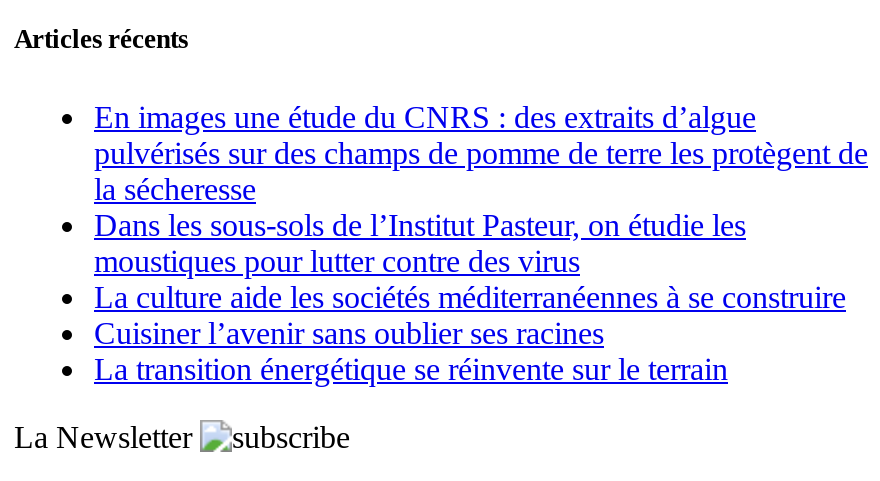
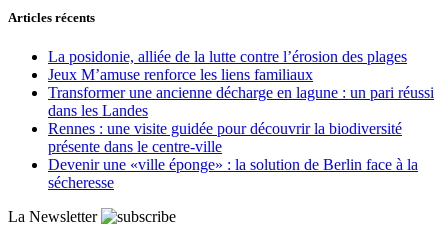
- En images une étude du CNRS : des extraits d’algue
- pulvérisés sur des champs de pomme de terre les protègent de
- la sécheresse
- Dans les sous-sols de l’Institut Pasteur, on étudie les
- moustiques pour lutter contre des virus
- La culture aide les sociétés méditerranéennes à se construire
- Cuisiner l’avenir sans oublier ses racines
- La transition énergétique se réinvente sur le terrain
+ La posidonie, alliée de la lutte contre l’érosion des plages
+ Jeux M’amuse renforce les liens familiaux
+ Transformer une ancienne décharge en lagune : un pari réussi
+ dans les Landes
+ Rennes : une visite guidée pour découvrir la biodiversité
+ présente dans le centre-ville
+ Devenir une «ville éponge» : la solution de Berlin face à la
+ sécheresse
